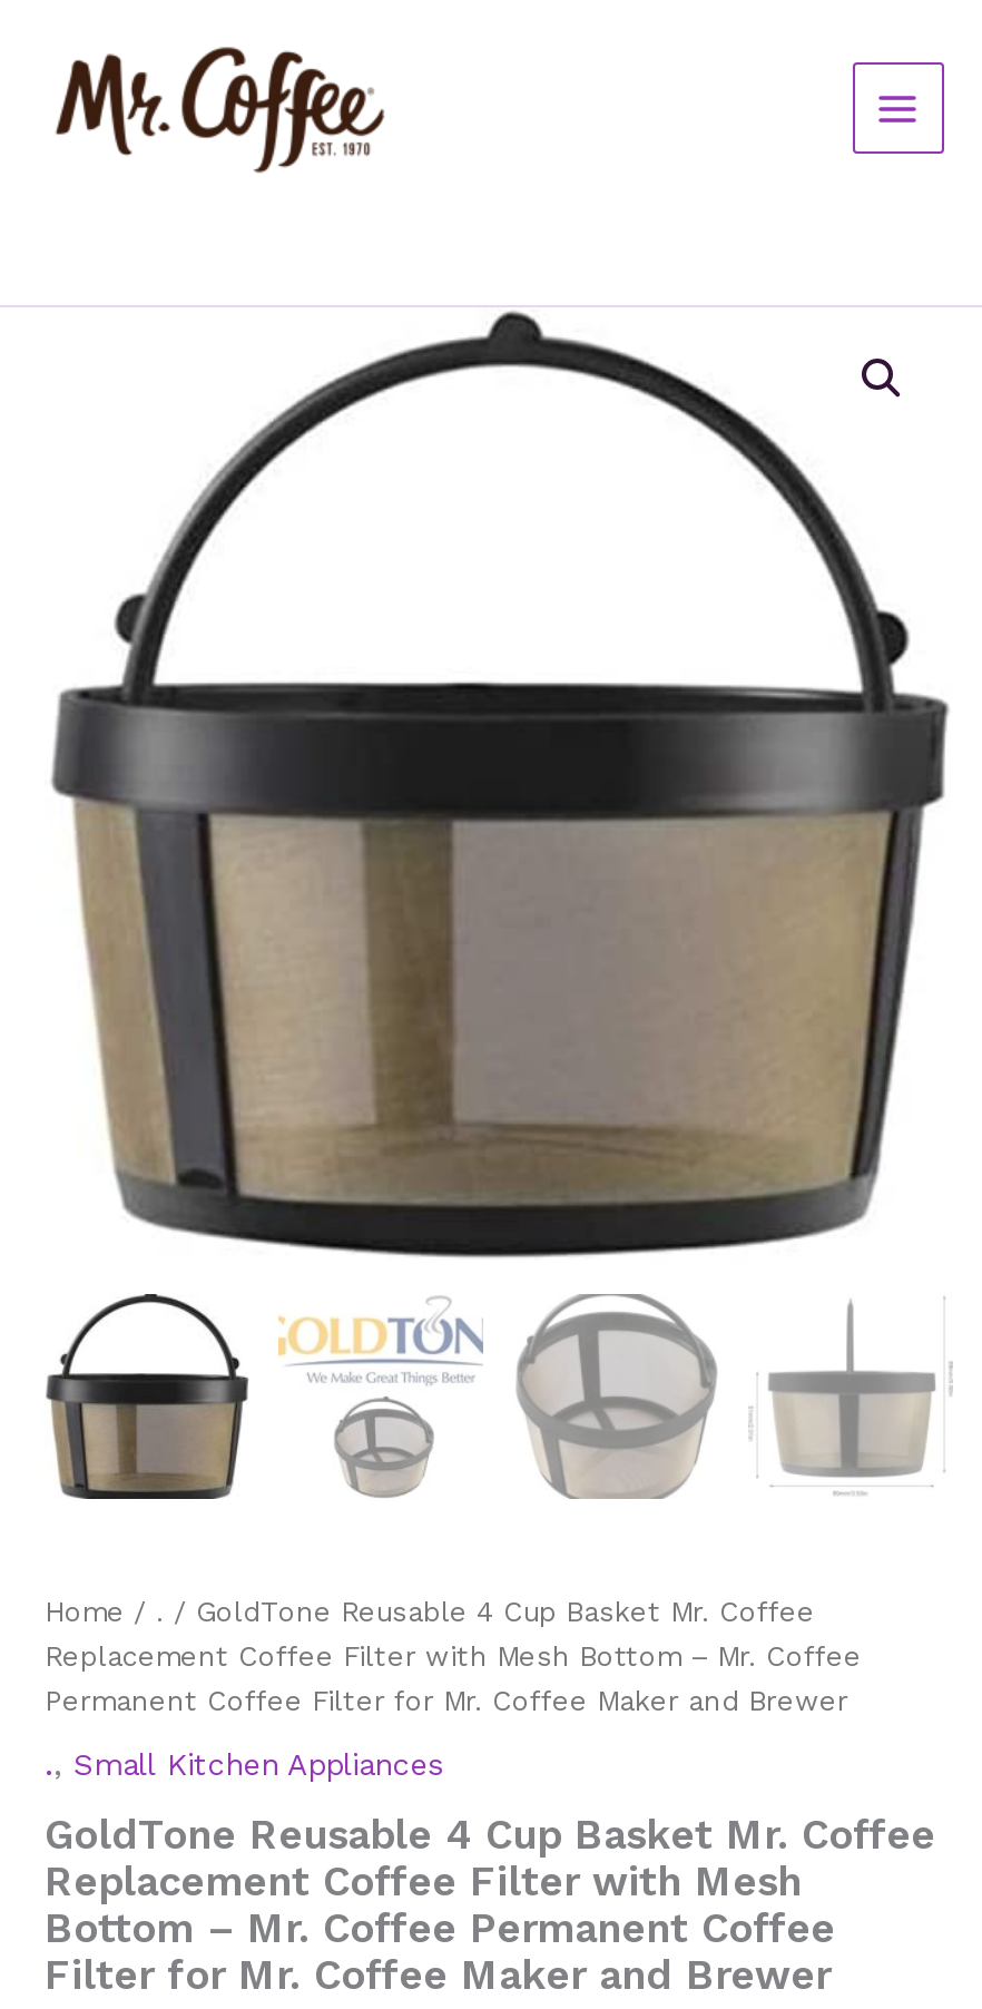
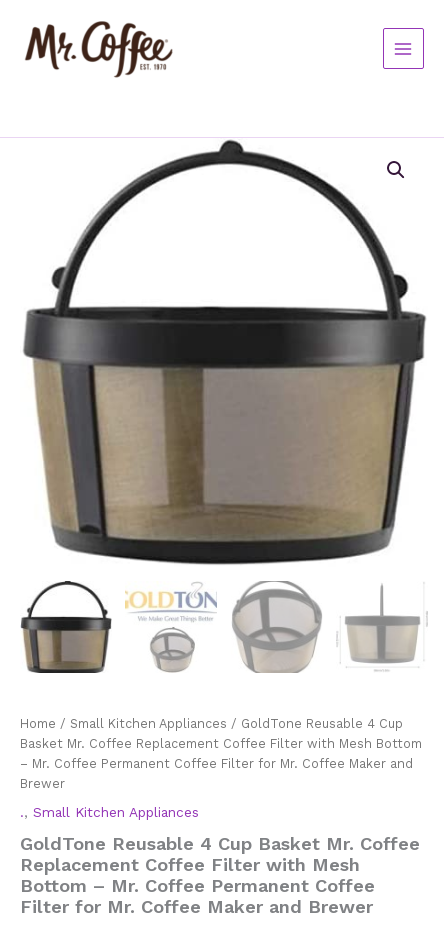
- Home /. / GoldTone Reusable 4 Cup Basket Mr. Coffee
- Replacement Coffee Filter with Mesh Bottom – Mr. Coffee
- Permanent Coffee Filter for Mr. Coffee Maker and Brewer
+ Home / Small Kitchen Appliances / GoldTone Reusable 4 Cup
+ Basket Mr. Coffee Replacement Coffee Filter with Mesh Bottom
+ – Mr. Coffee Permanent Coffee Filter for Mr. Coffee Maker and
+ Brewer
